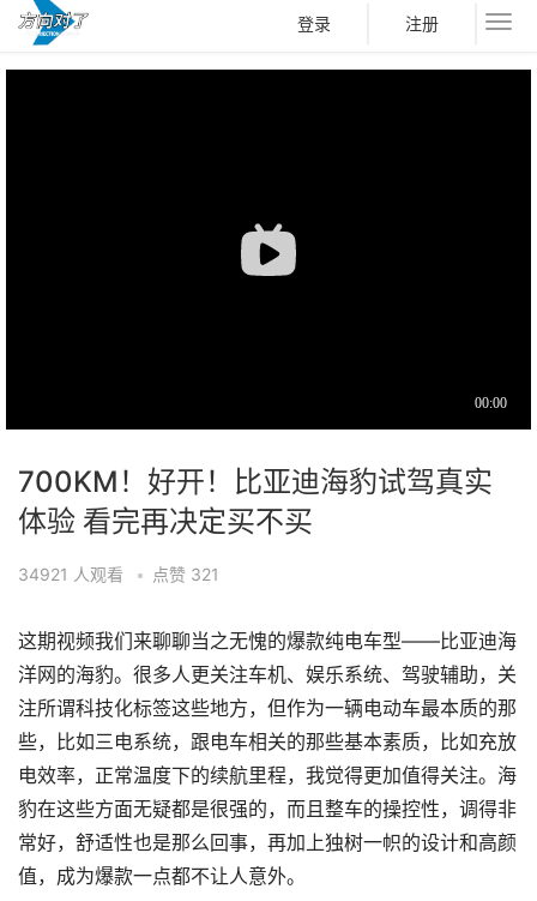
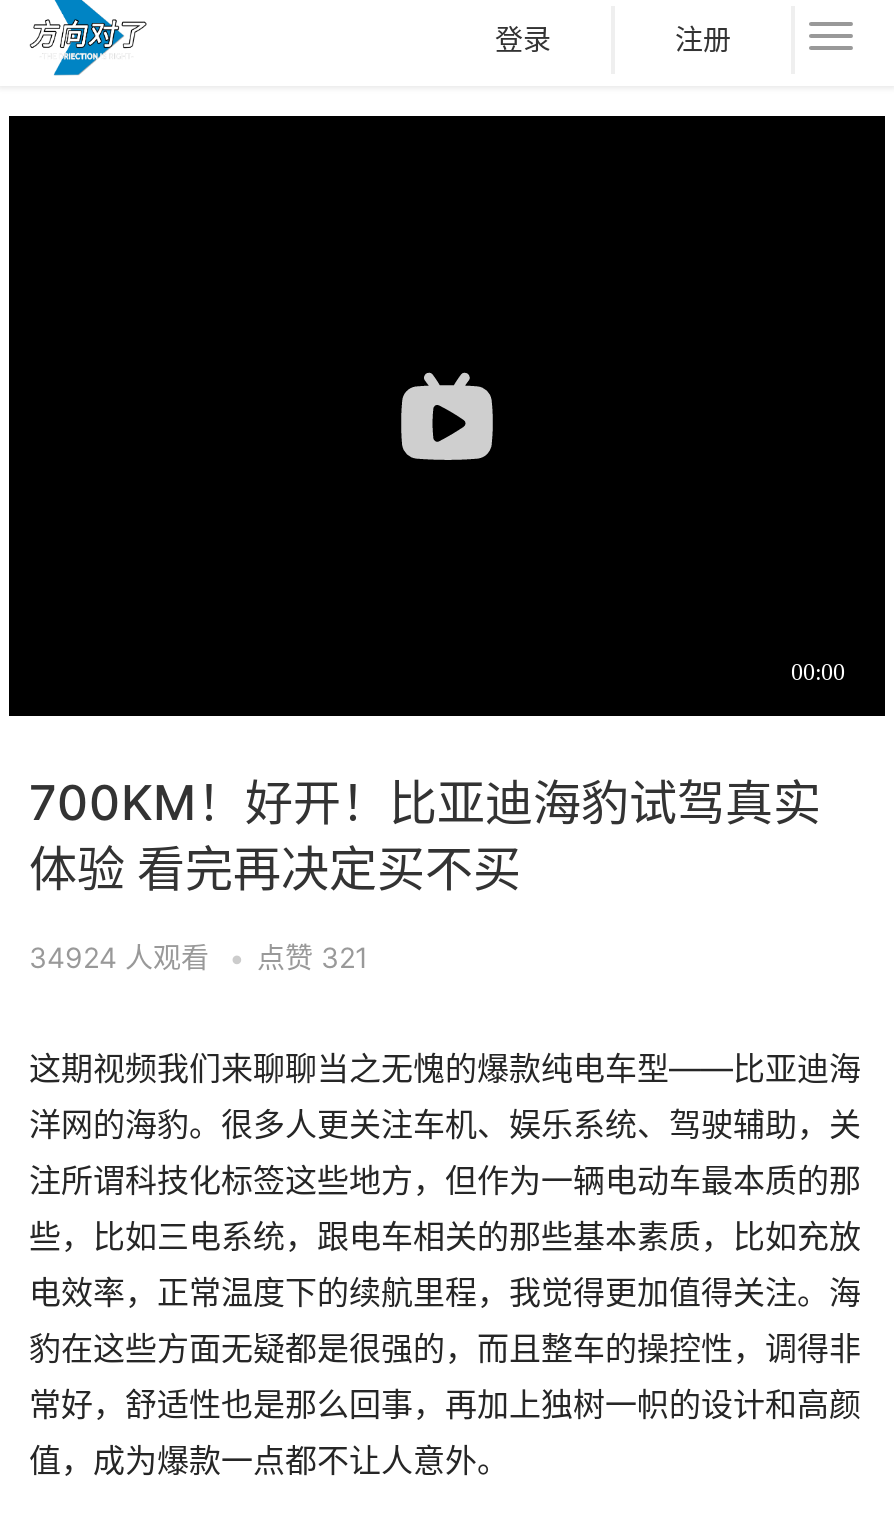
- 34921 人观看 • 点赞321
+ 34924 人观看 • 点赞321
